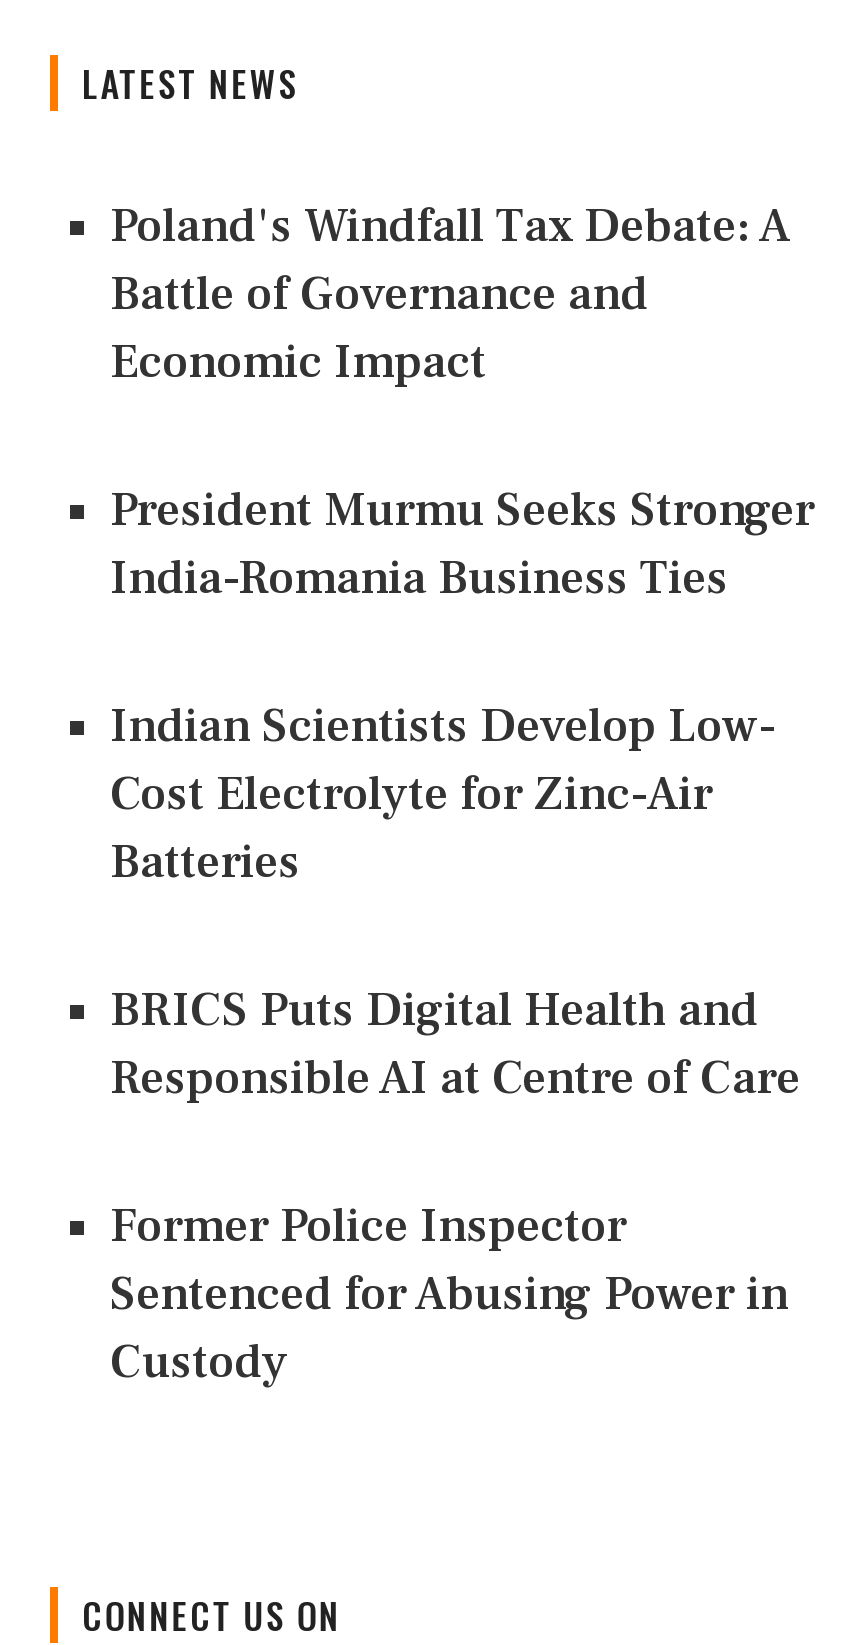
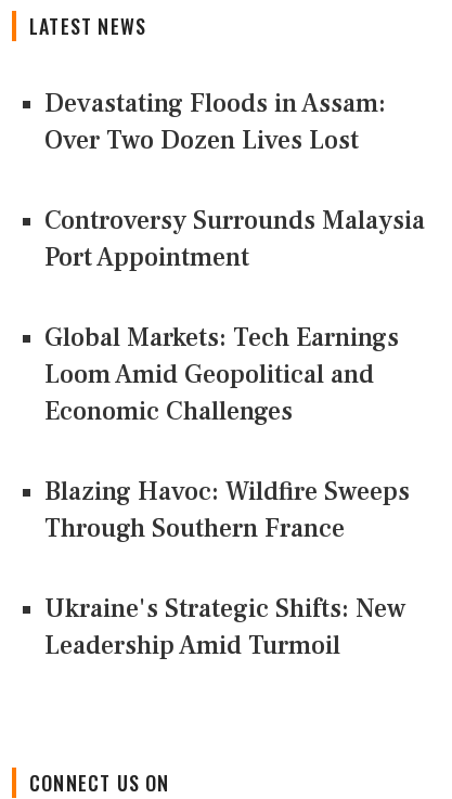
- Poland's Windfall Tax Debate: A
- Battle of Governance and
- Economic Impact
+ Devastating Floods in Assam:
+ Over Two Dozen Lives Lost

- President Murmu Seeks Stronger
- India-Romania Business Ties
+ Controversy Surrounds Malaysia
+ Port Appointment

- Indian Scientists Develop Low-
- Cost Electrolyte for Zinc-Air
- Batteries
+ Global Markets: Tech Earnings
+ Loom Amid Geopolitical and
+ Economic Challenges

- BRICS Puts Digital Health and
- Responsible AI at Centre of Care
+ Blazing Havoc: Wildfire Sweeps
+ Through Southern France

- Former Police Inspector
- Sentenced for Abusing Power in
- Custody
+ Ukraine's Strategic Shifts: New
+ Leadership Amid Turmoil
